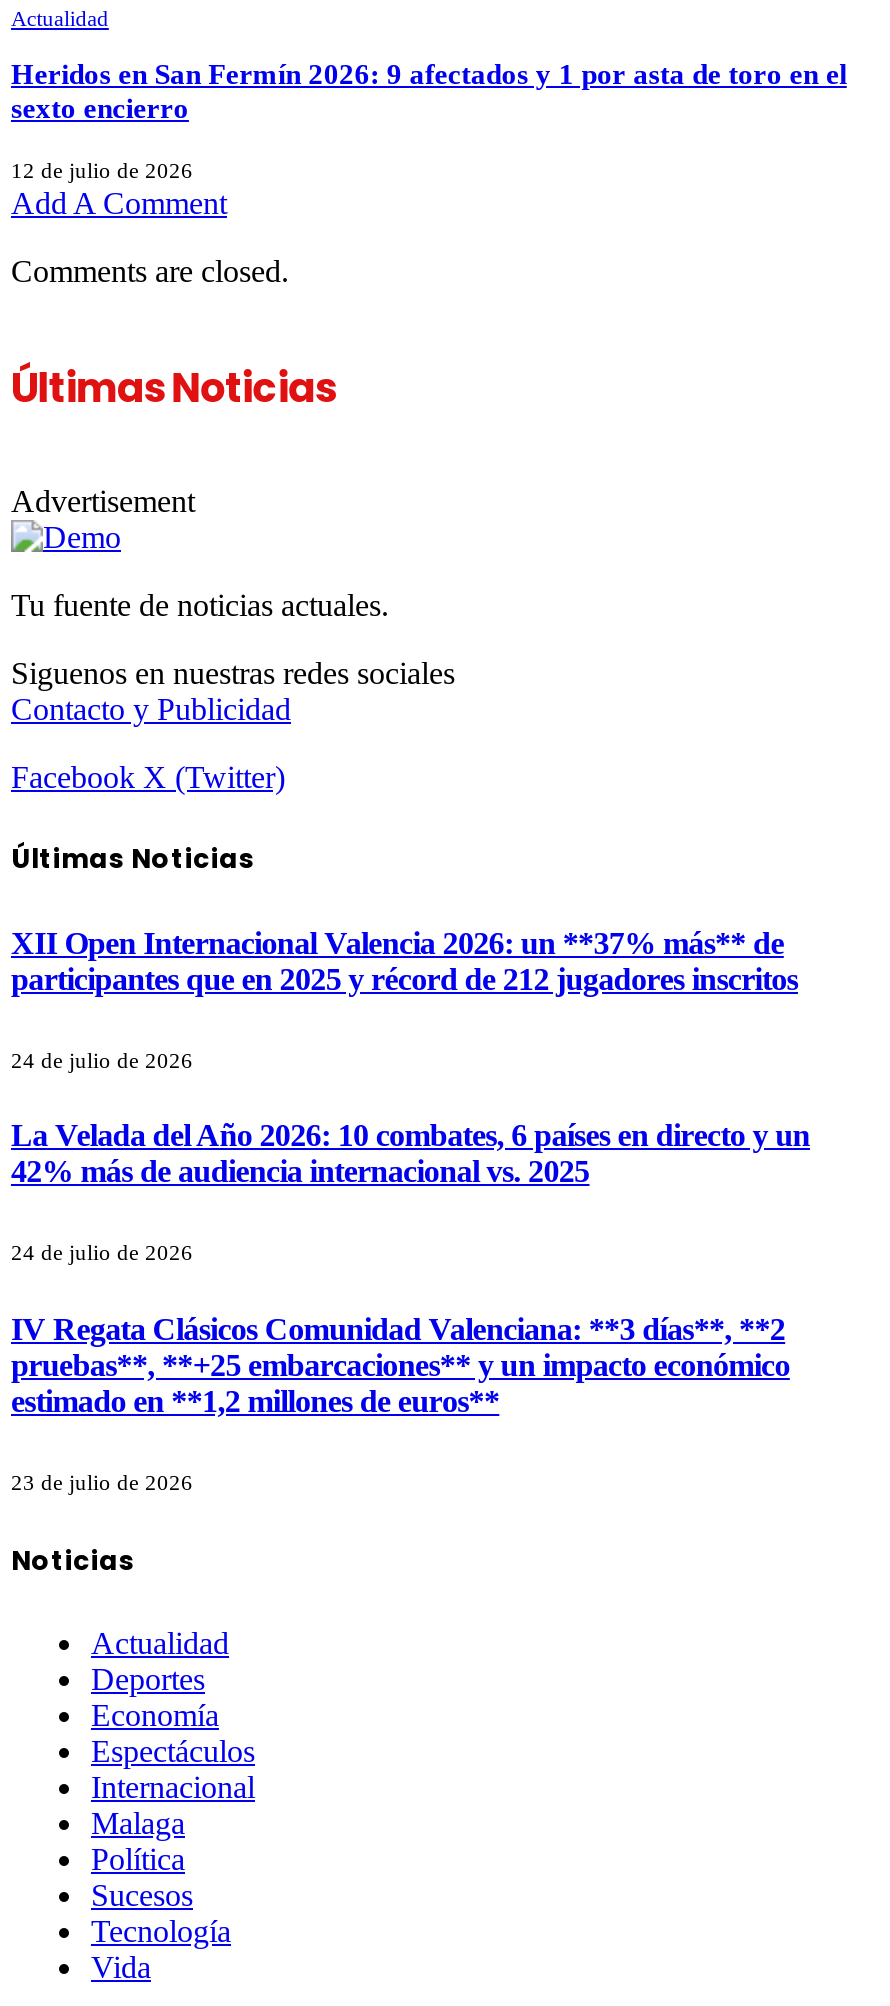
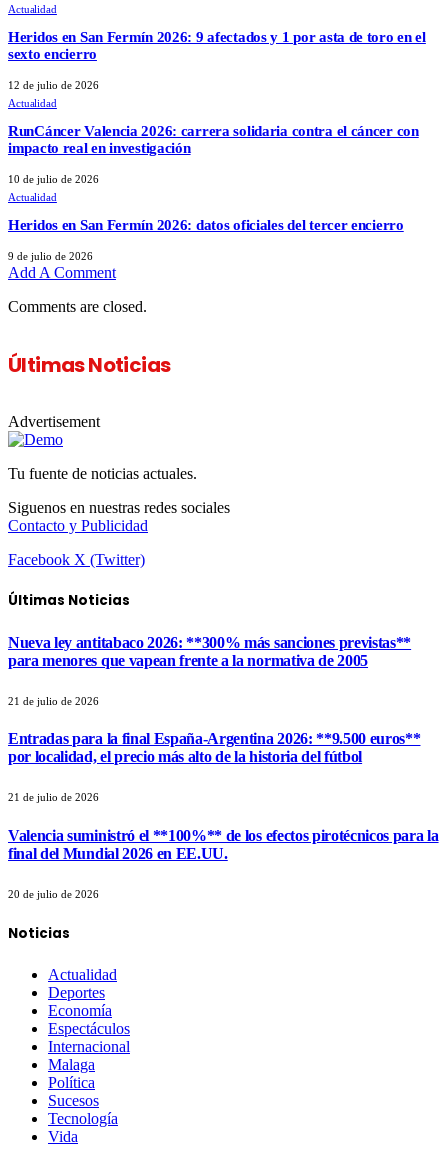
+ Actualidad
+ RunCáncer Valencia 2026: carrera solidaria contra el cáncer con
+ impacto real en investigación
+ 10 de julio de 2026
+ Actualidad
+ Heridos en San Fermín 2026: datos oficiales del tercer encierro
+ 9 de julio de 2026

moved down: Add A Comment | Comments are closed. | Últimas Noticias | ... | Facebook X (Twitter) | Últimas Noticias

- XII Open Internacional Valencia 2026: un **37% más** de
- participantes que en 2025 y récord de 212 jugadores inscritos
+ Nueva ley antitabaco 2026: **300% más sanciones previstas**
+ para menores que vapean frente a la normativa de 2005

- 24 de julio de 2026
+ 21 de julio de 2026

- La Velada del Año 2026: 10 combates, 6 países en directo y un
- 42% más de audiencia internacional vs. 2025
+ Entradas para la final España-Argentina 2026: **9.500 euros**
+ por localidad, el precio más alto de la historia del fútbol

- 24 de julio de 2026
+ 21 de julio de 2026

- IV Regata Clásicos Comunidad Valenciana: **3 días**, **2
- pruebas**, **+25 embarcaciones** y un impacto económico
- estimado en **1,2 millones de euros**
+ Valencia suministró el **100%** de los efectos pirotécnicos para la
+ final del Mundial 2026 en EE.UU.

- 23 de julio de 2026
+ 20 de julio de 2026
